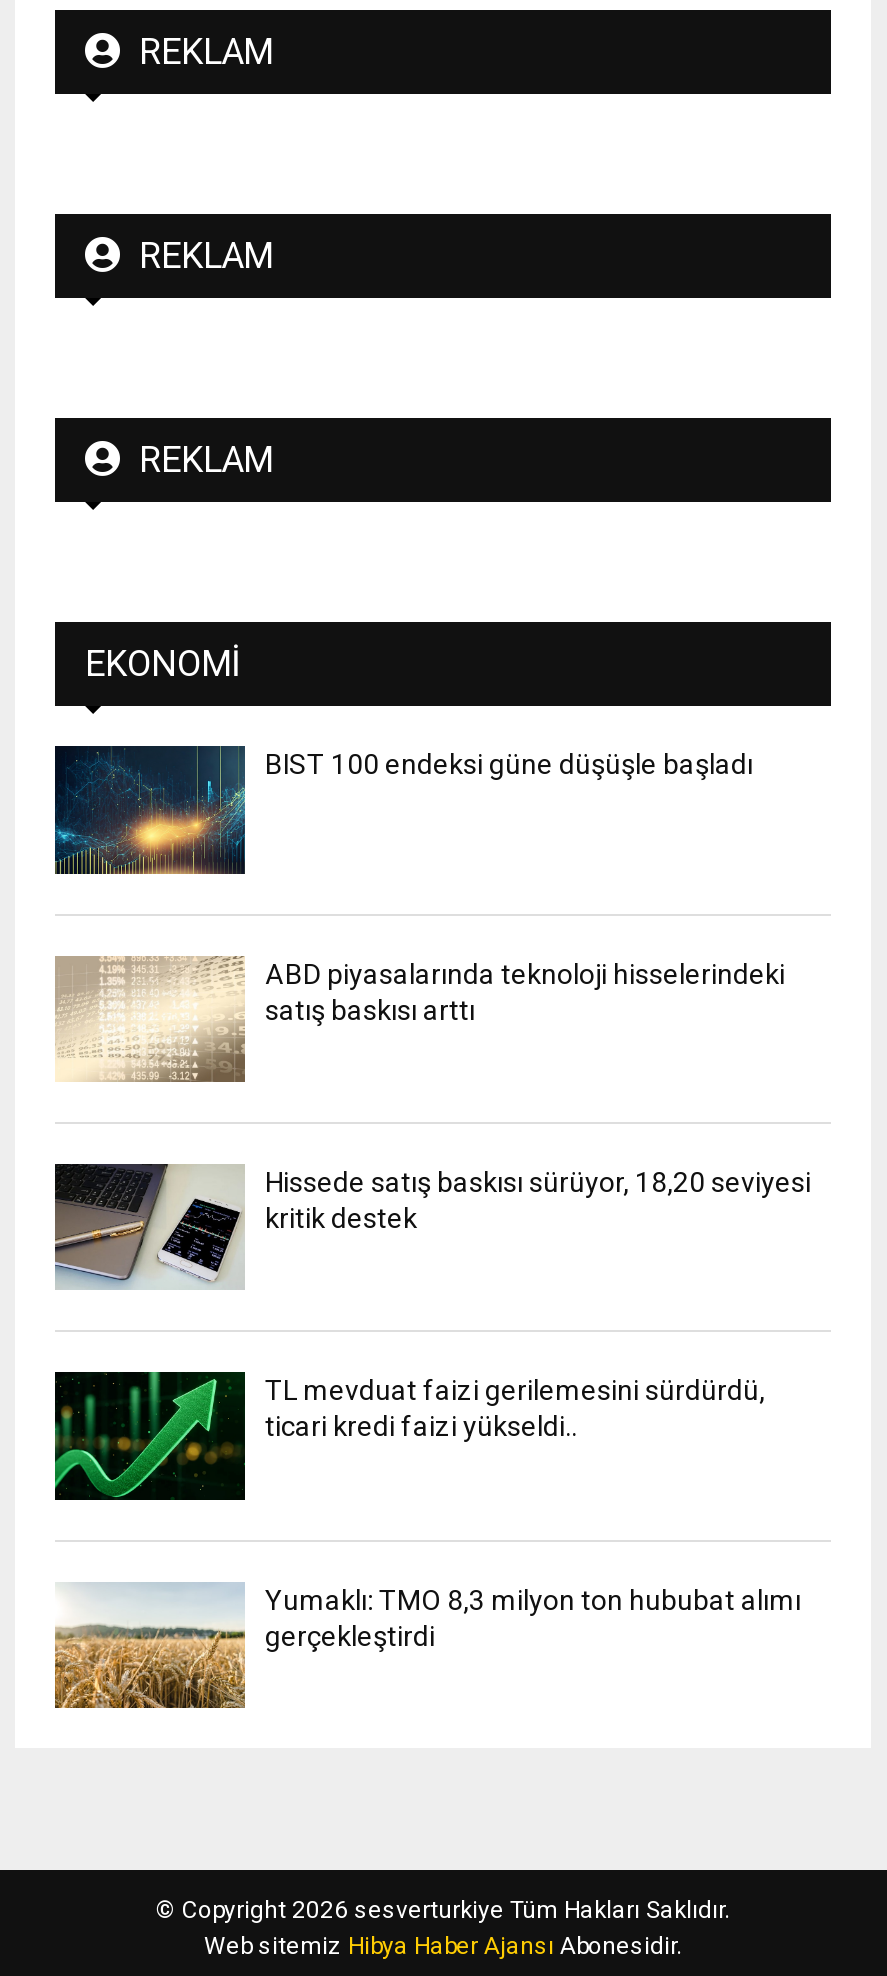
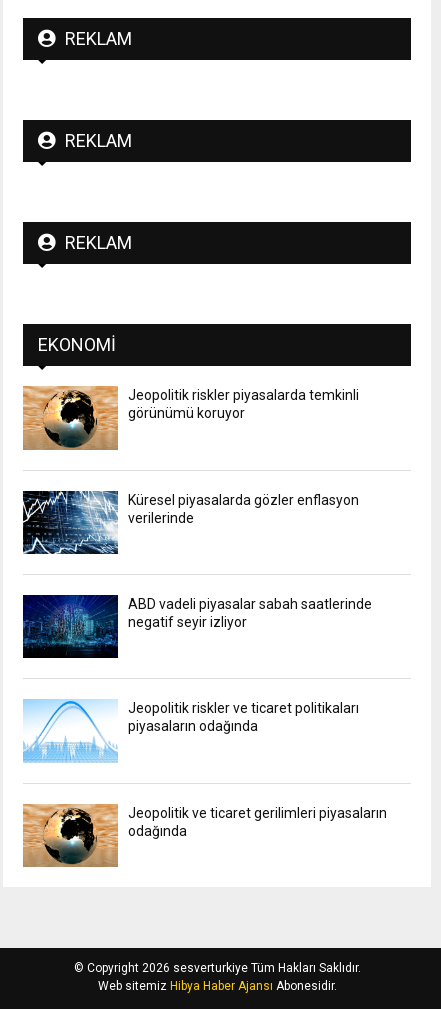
- [image]
- BIST 100 endeksi güne düşüşle başladı
+ [image]
+ Jeopolitik riskler piyasalarda temkinli
+ görünümü koruyor

- [image]
- ABD piyasalarında teknoloji hisselerindeki
- satış baskısı arttı
+ [image]
+ Küresel piyasalarda gözler enflasyon
+ verilerinde

- [image]
- Hissede satış baskısı sürüyor, 18,20 seviyesi
- kritik destek
+ [image]
+ ABD vadeli piyasalar sabah saatlerinde
+ negatif seyir izliyor

- [image]
- TL mevduat faizi gerilemesini sürdürdü,
- ticari kredi faizi yükseldi..
+ [image]
+ Jeopolitik riskler ve ticaret politikaları
+ piyasaların odağında

- [image]
- Yumaklı: TMO 8,3 milyon ton hububat alımı
- gerçekleştirdi
+ [image]
+ Jeopolitik ve ticaret gerilimleri piyasaların
+ odağında
